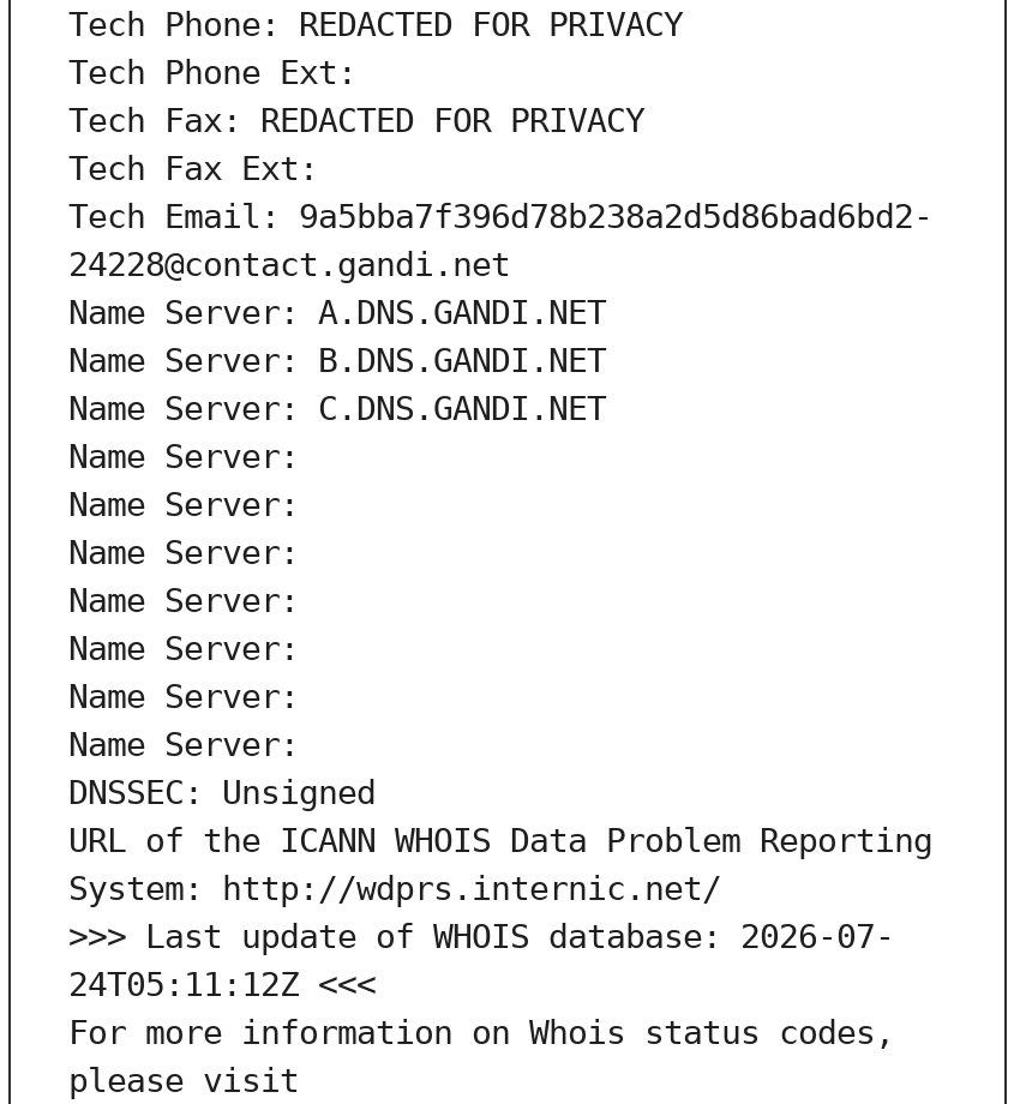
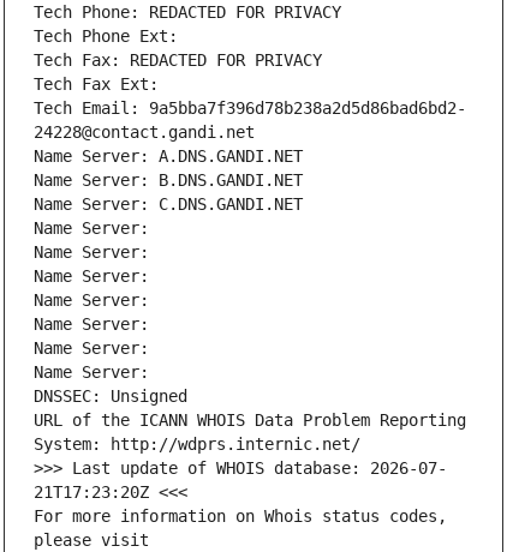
- 24T05:11:12Z <<<
+ 21T17:23:20Z <<<
